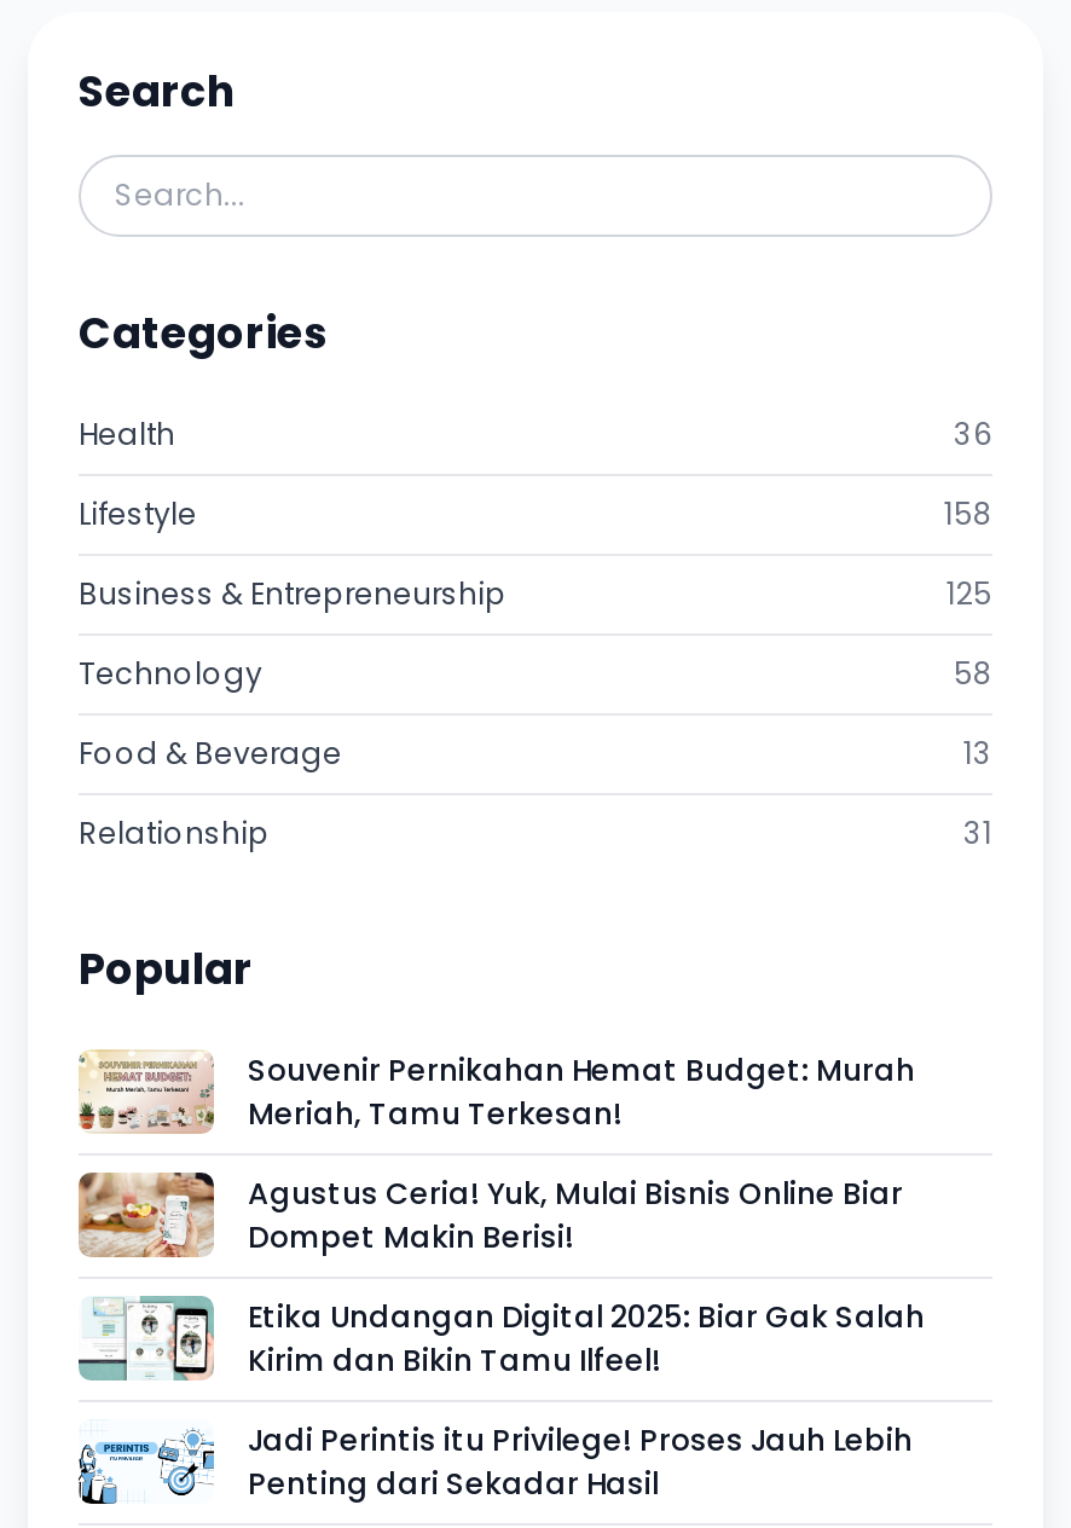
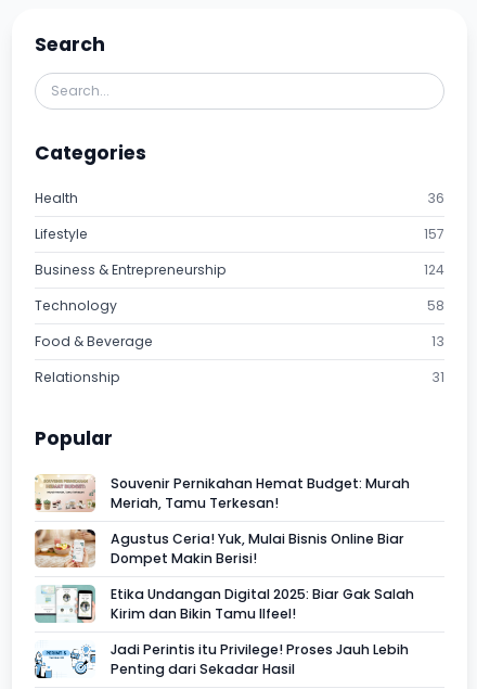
- 158
+ 157

- 125
+ 124
